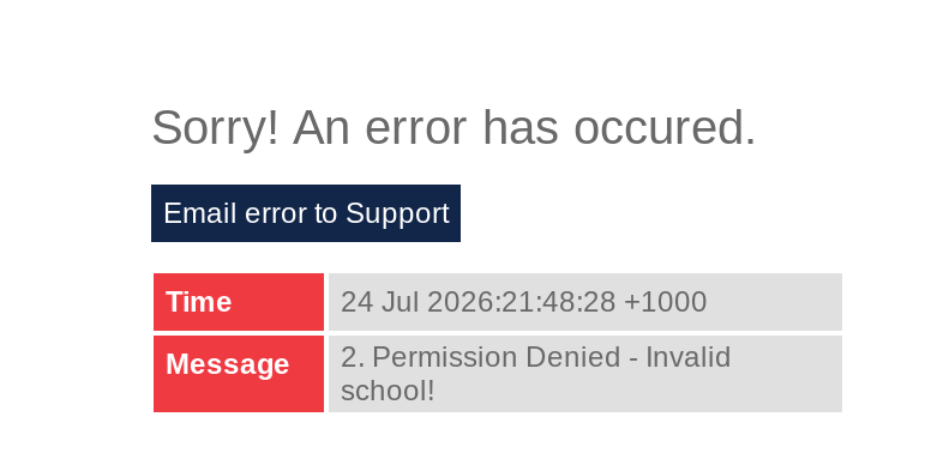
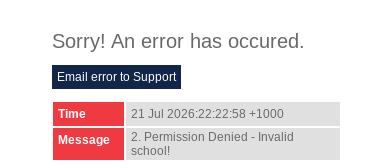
- 24 Jul 2026:21:48:28 +1000
+ 21 Jul 2026:22:22:58 +1000
